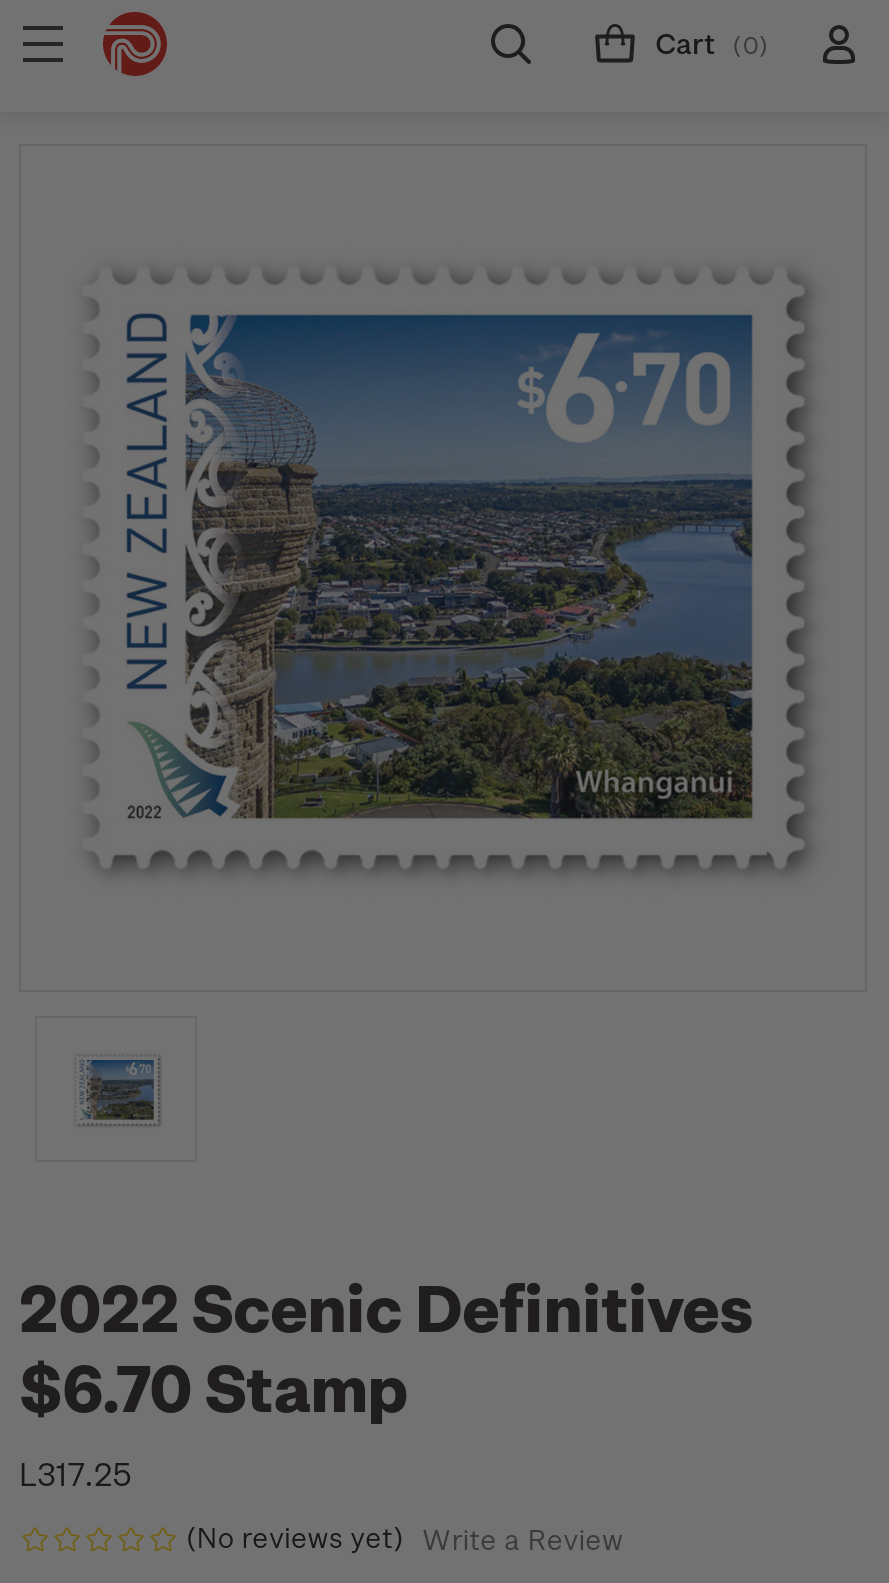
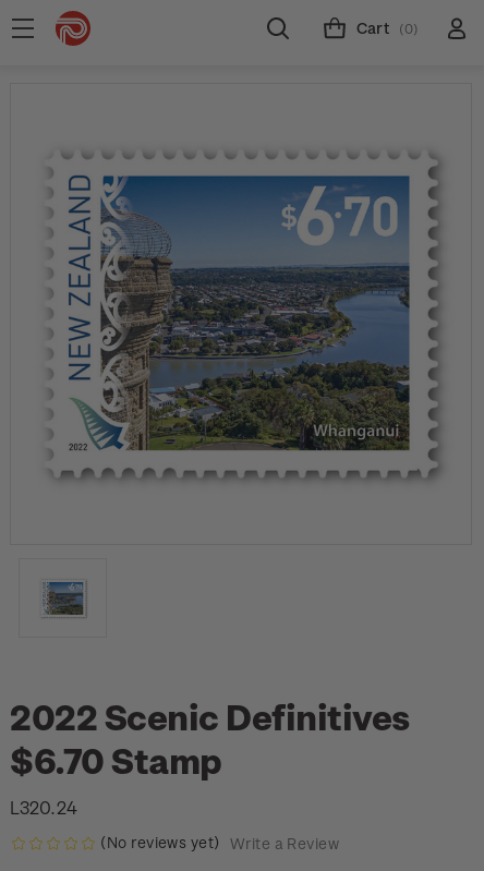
- L317.25
+ L320.24
